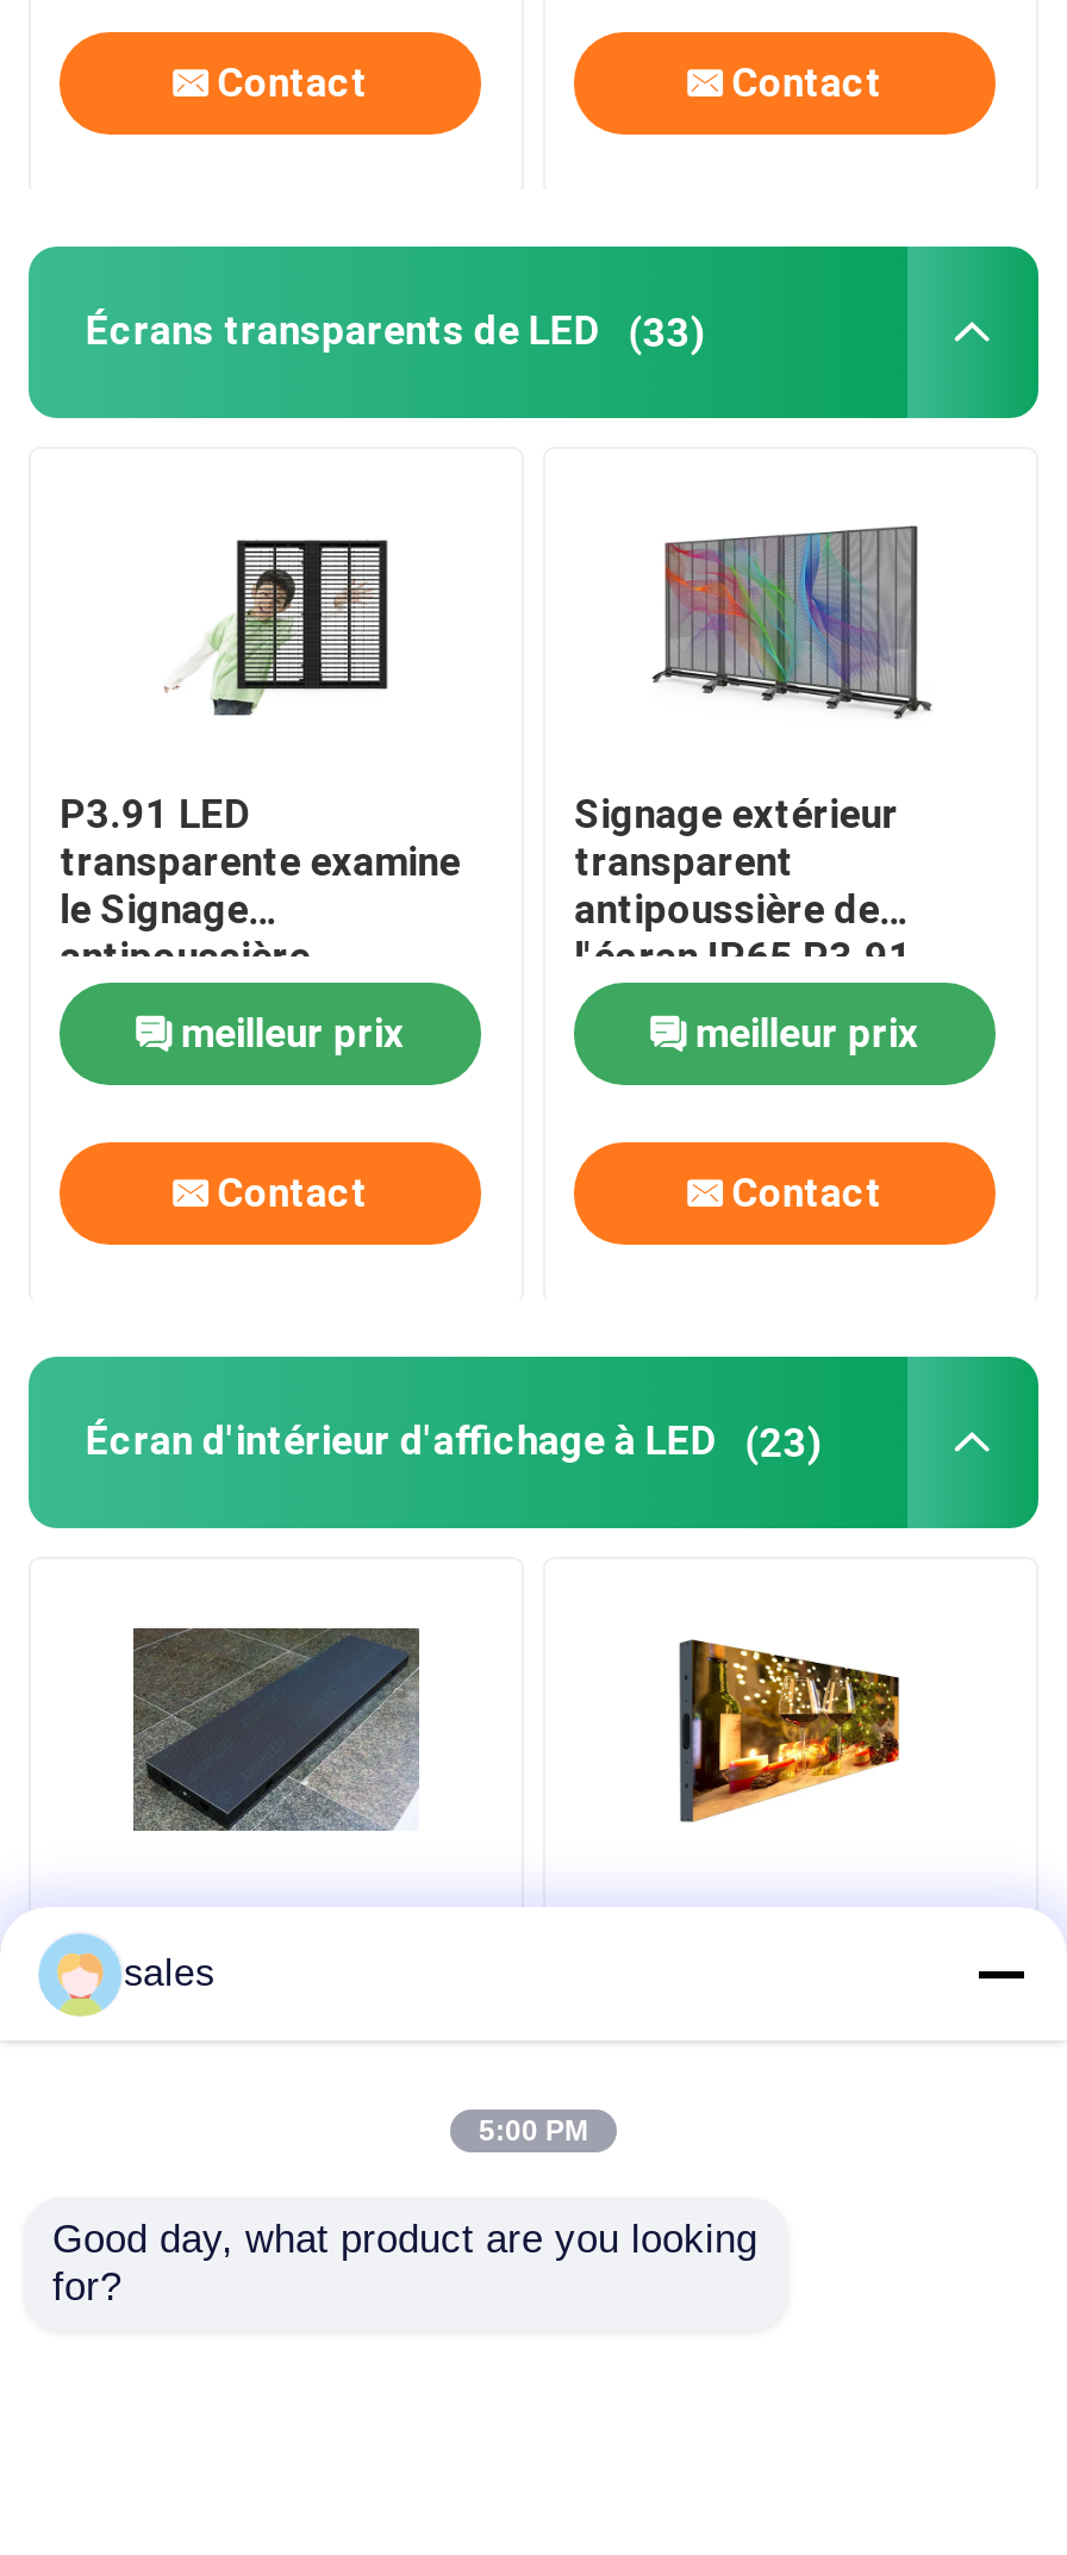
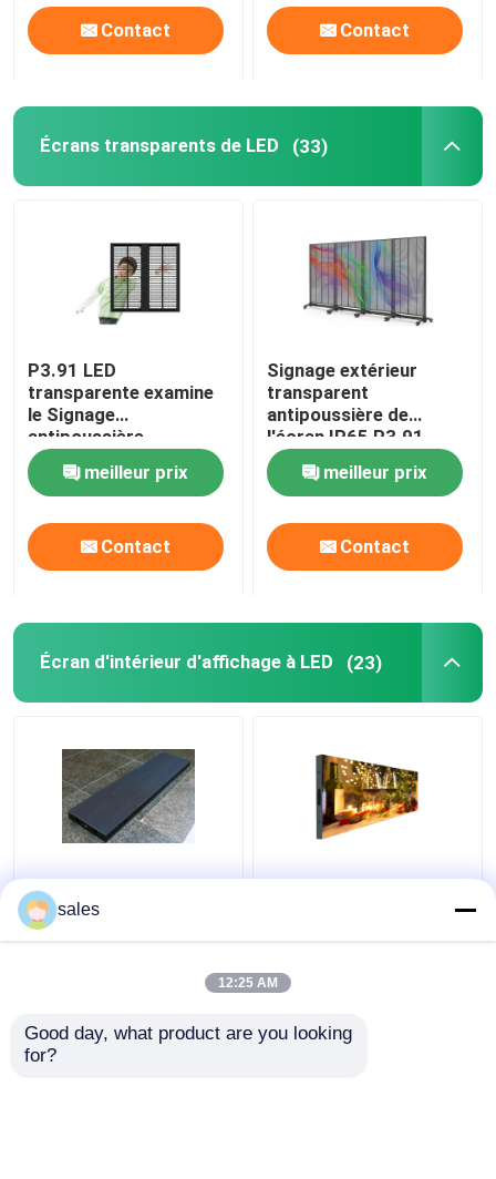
- 5:00 PM
+ 12:25 AM
